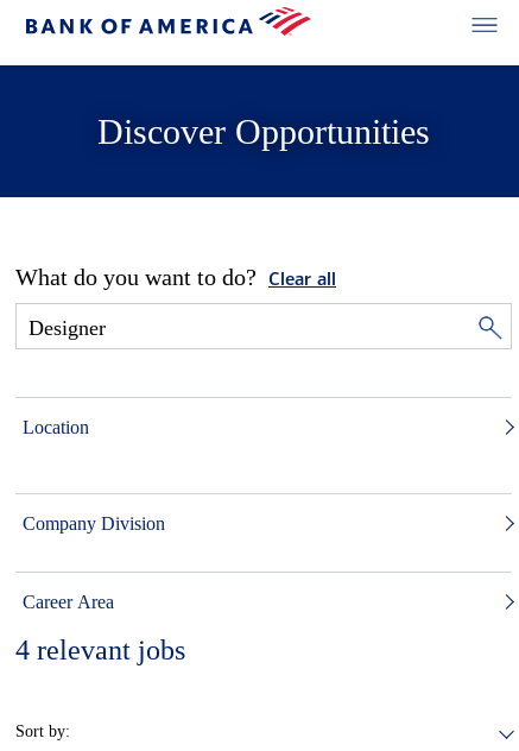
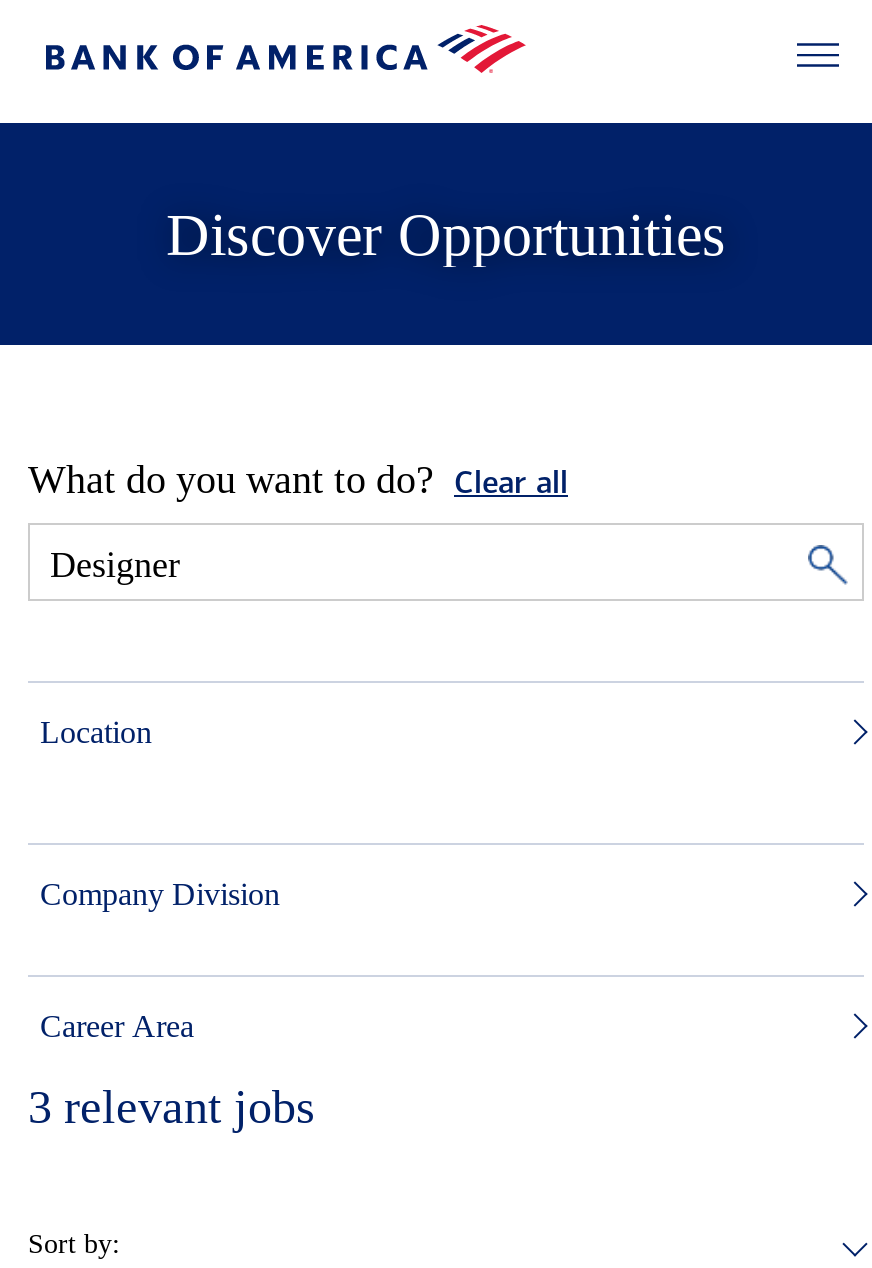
- 4 relevant jobs
+ 3 relevant jobs
